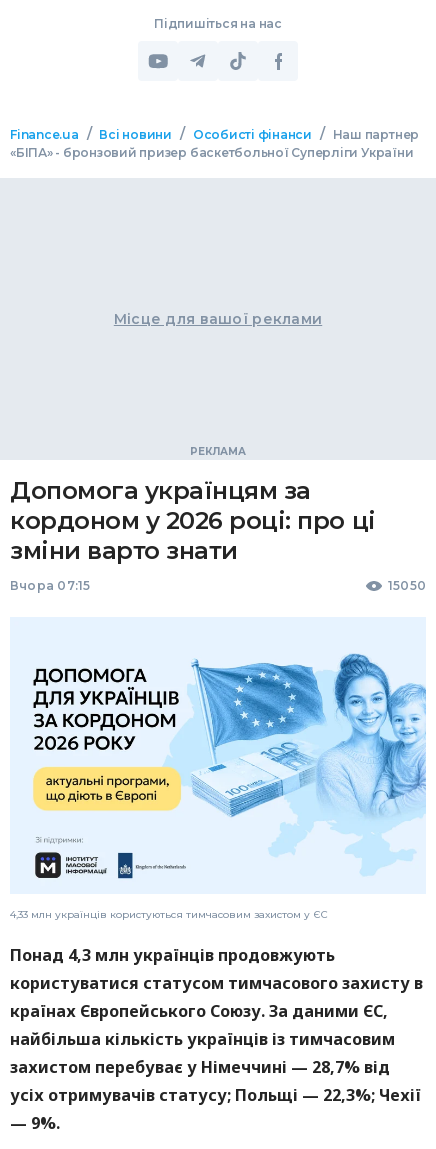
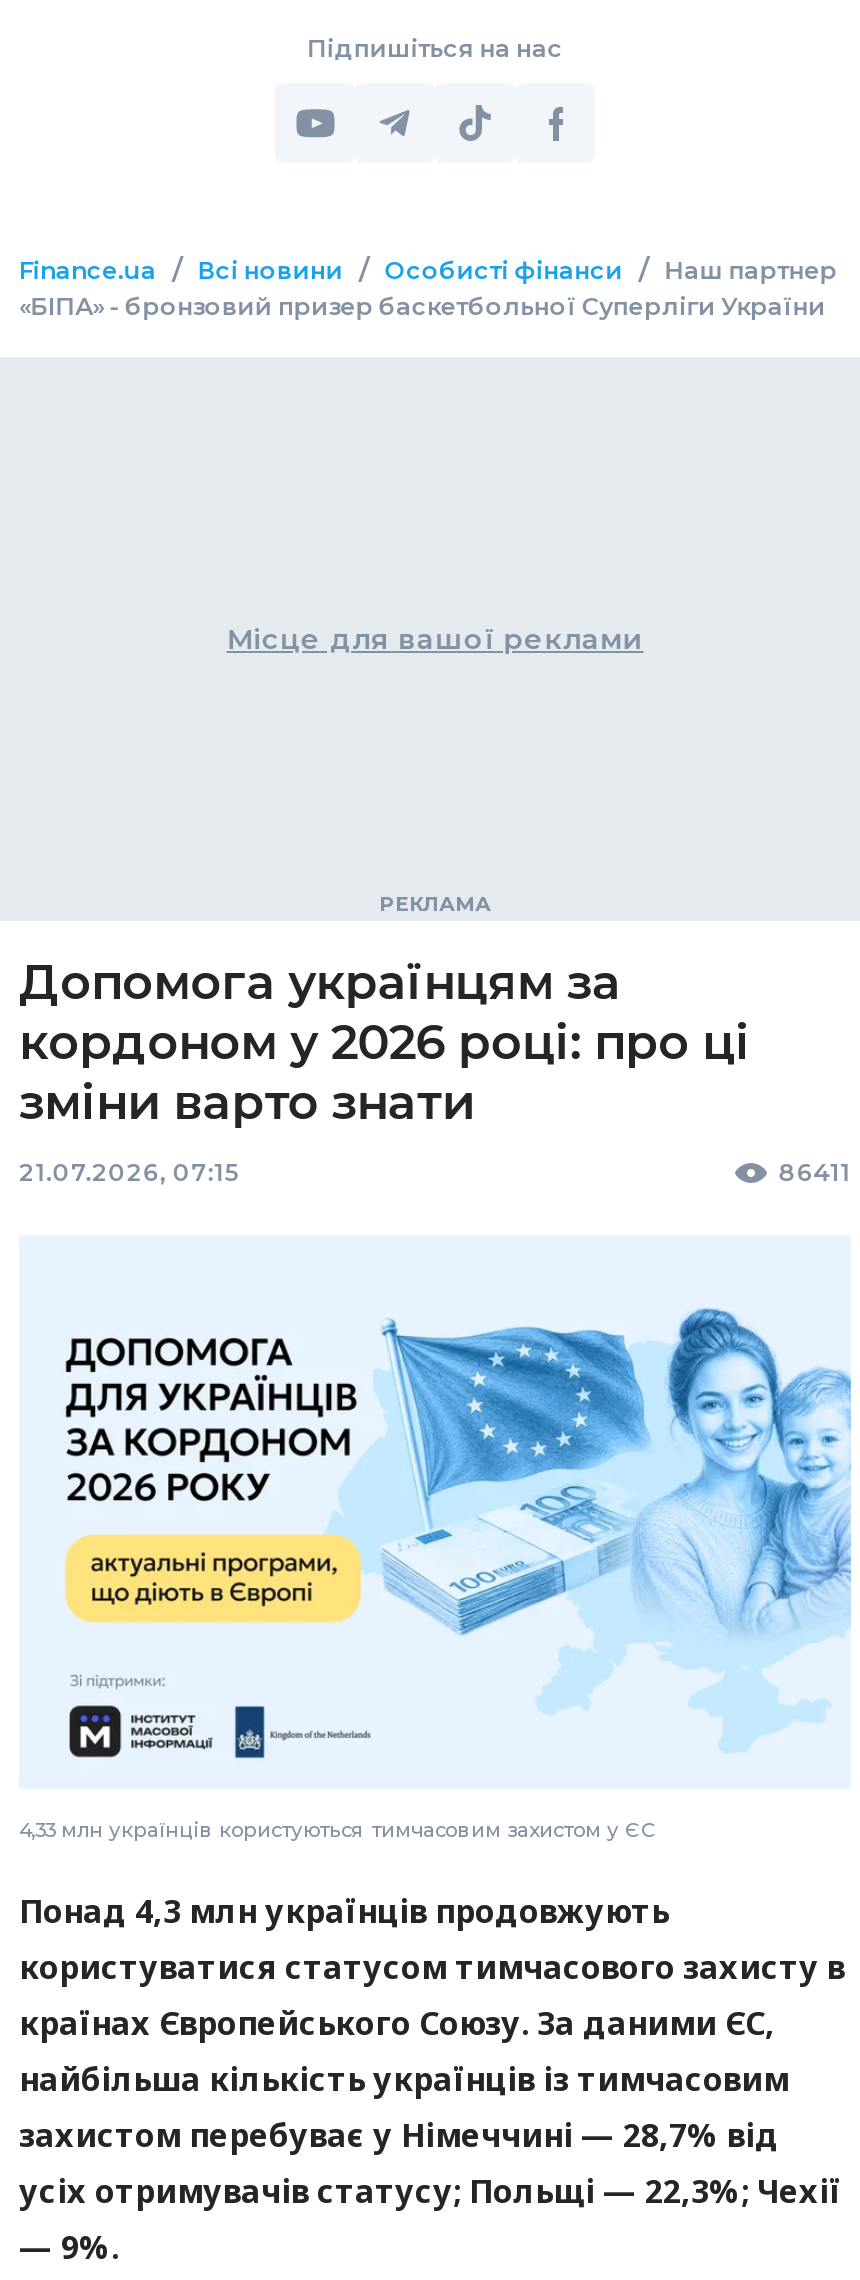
- Вчора 07:15
- 15050
+ 21.07.2026, 07:15
+ 86411
